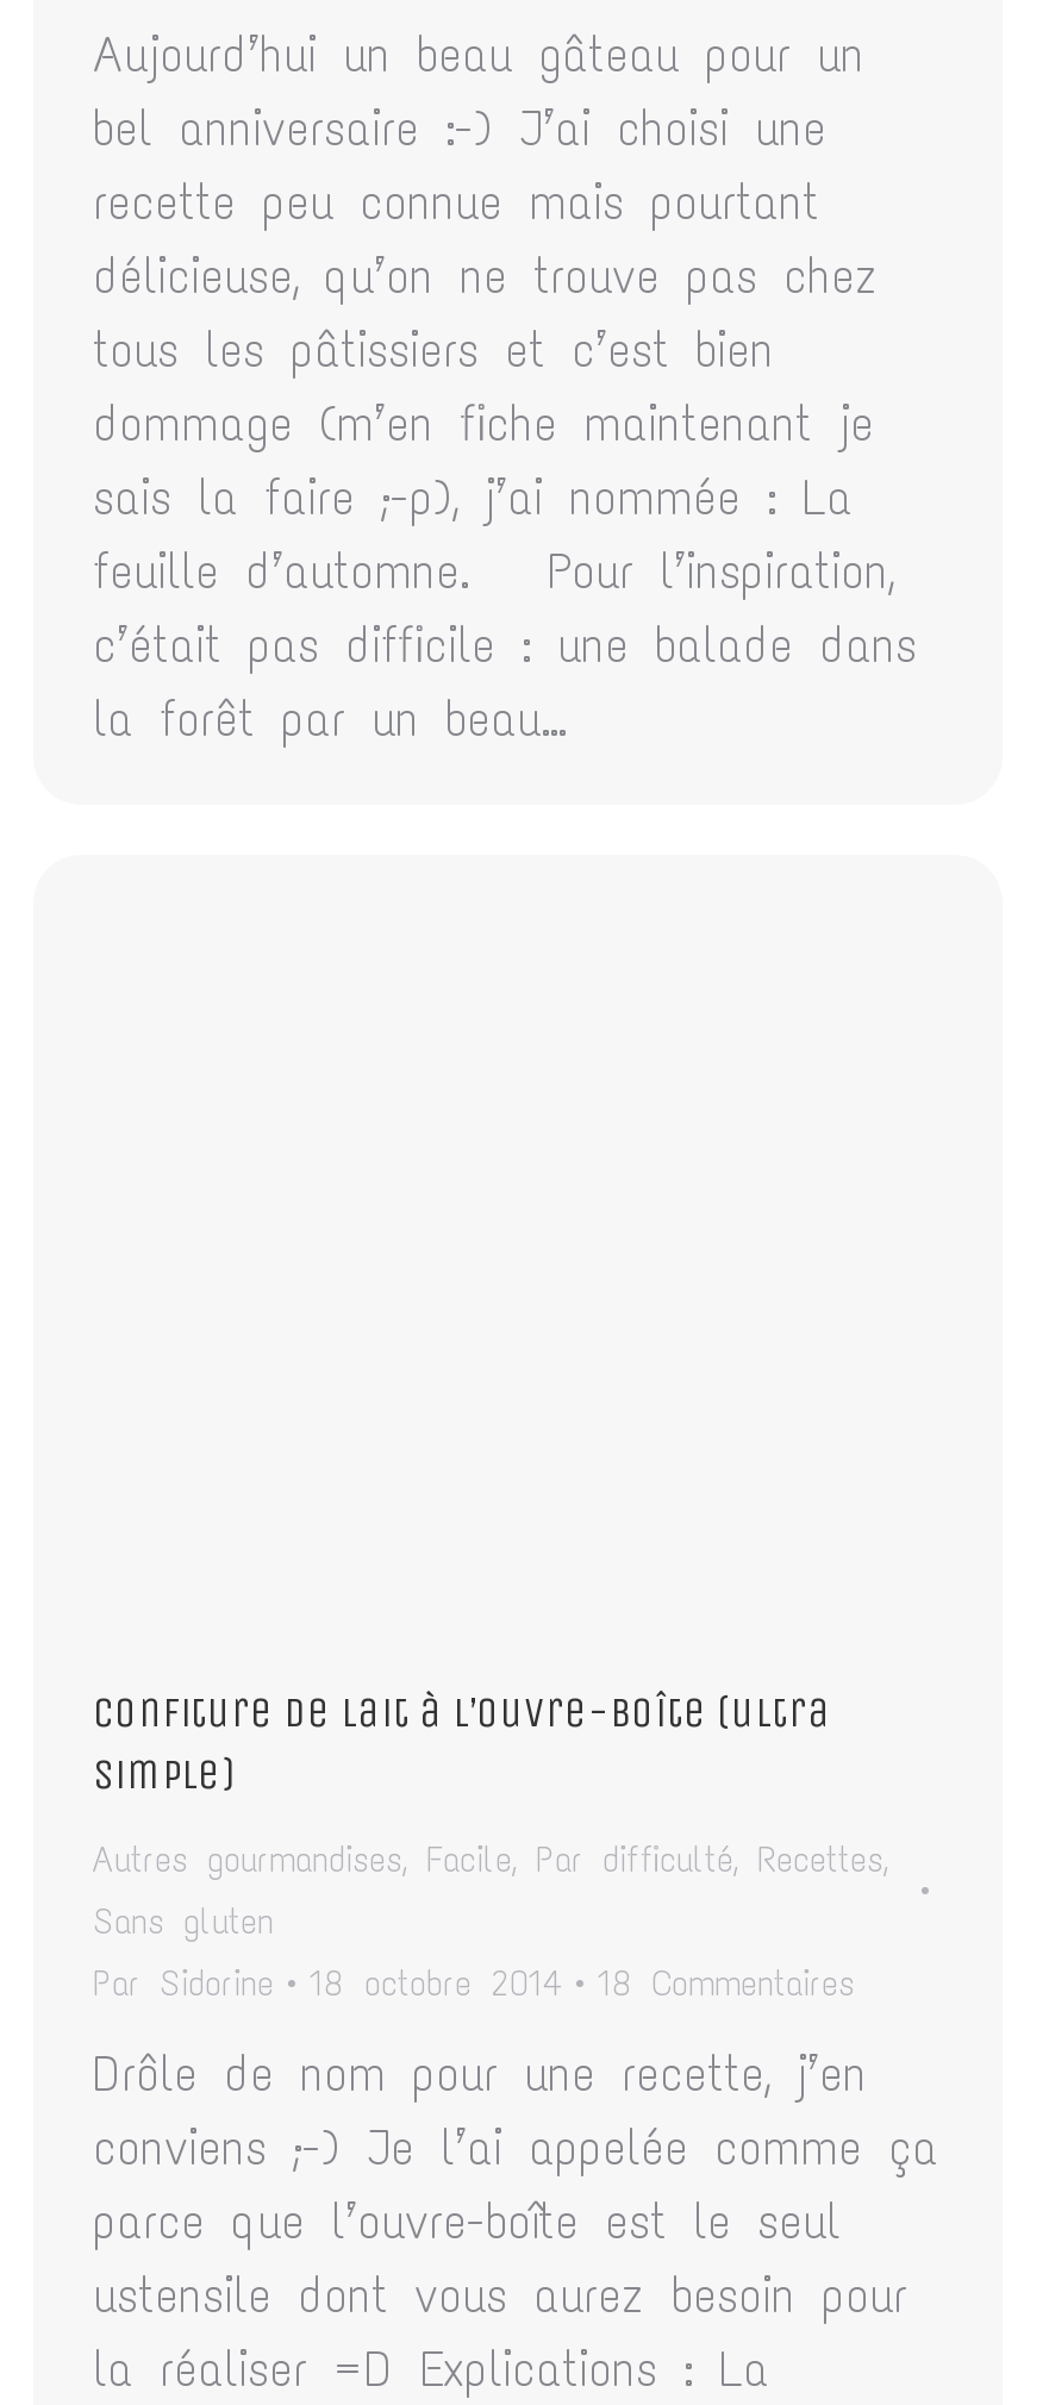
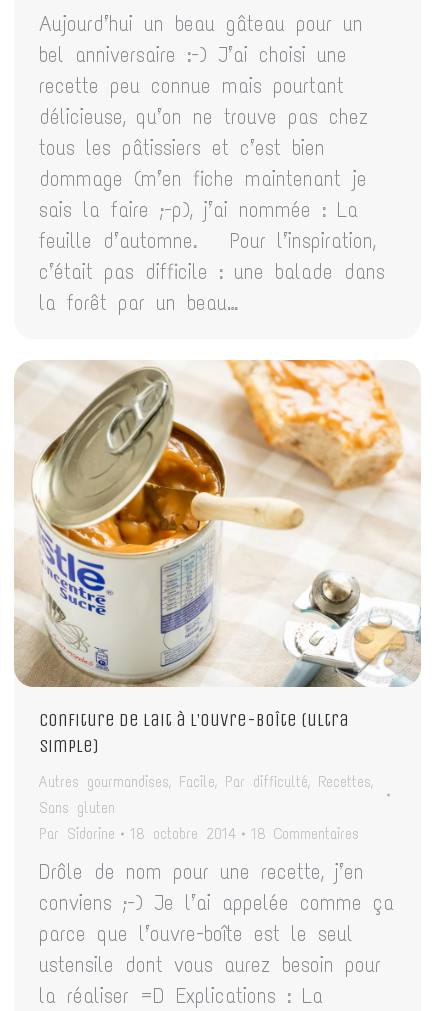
+ [image]
